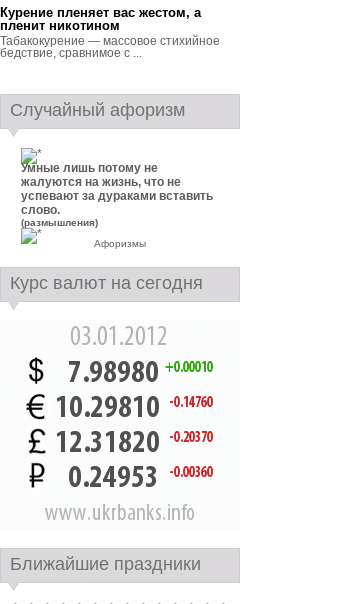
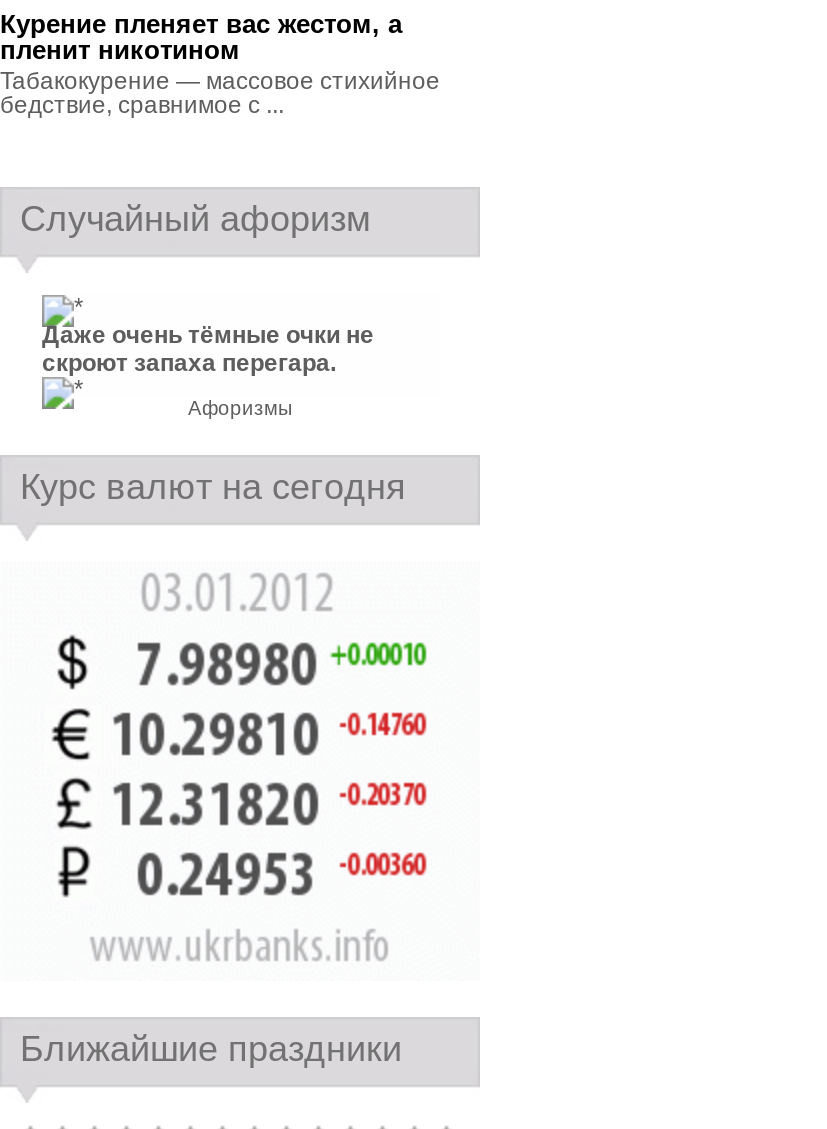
- Умные лишь потому не
- жалуются на жизнь, что не
- успевают за дураками вставить
- слово.
- (размышления)
+ Даже очень тёмные очки не
+ скроют запаха перегара.
